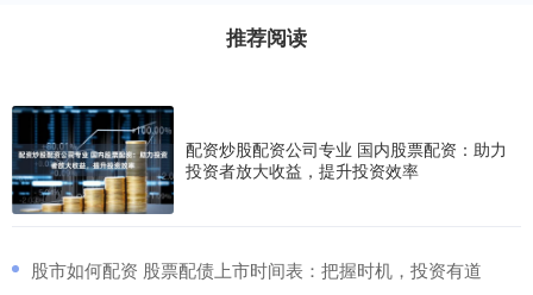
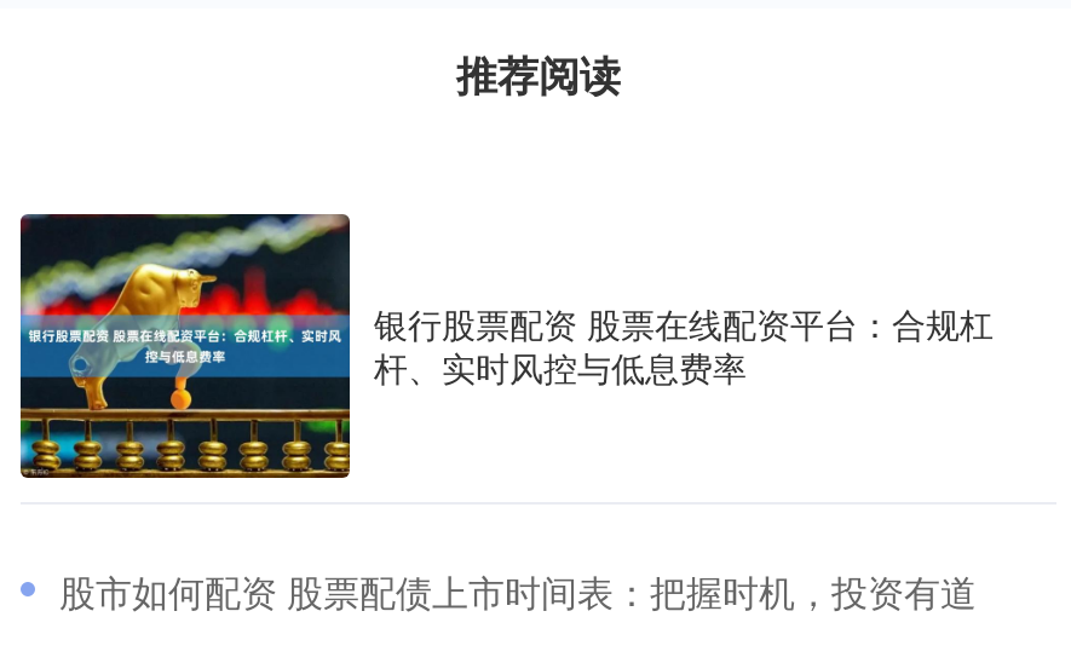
- [image]
- 配资炒股配资公司专业 国内股票配资：助力
- 投资者放大收益，提升投资效率
+ [image]
+ 银行股票配资 股票在线配资平台：合规杠
+ 杆、实时风控与低息费率
